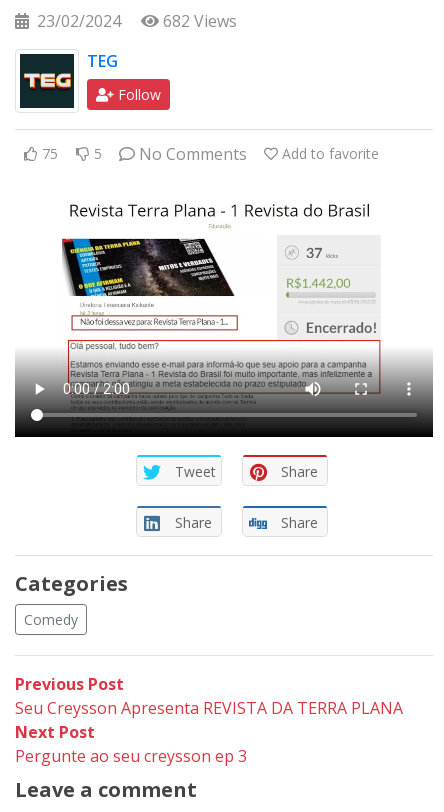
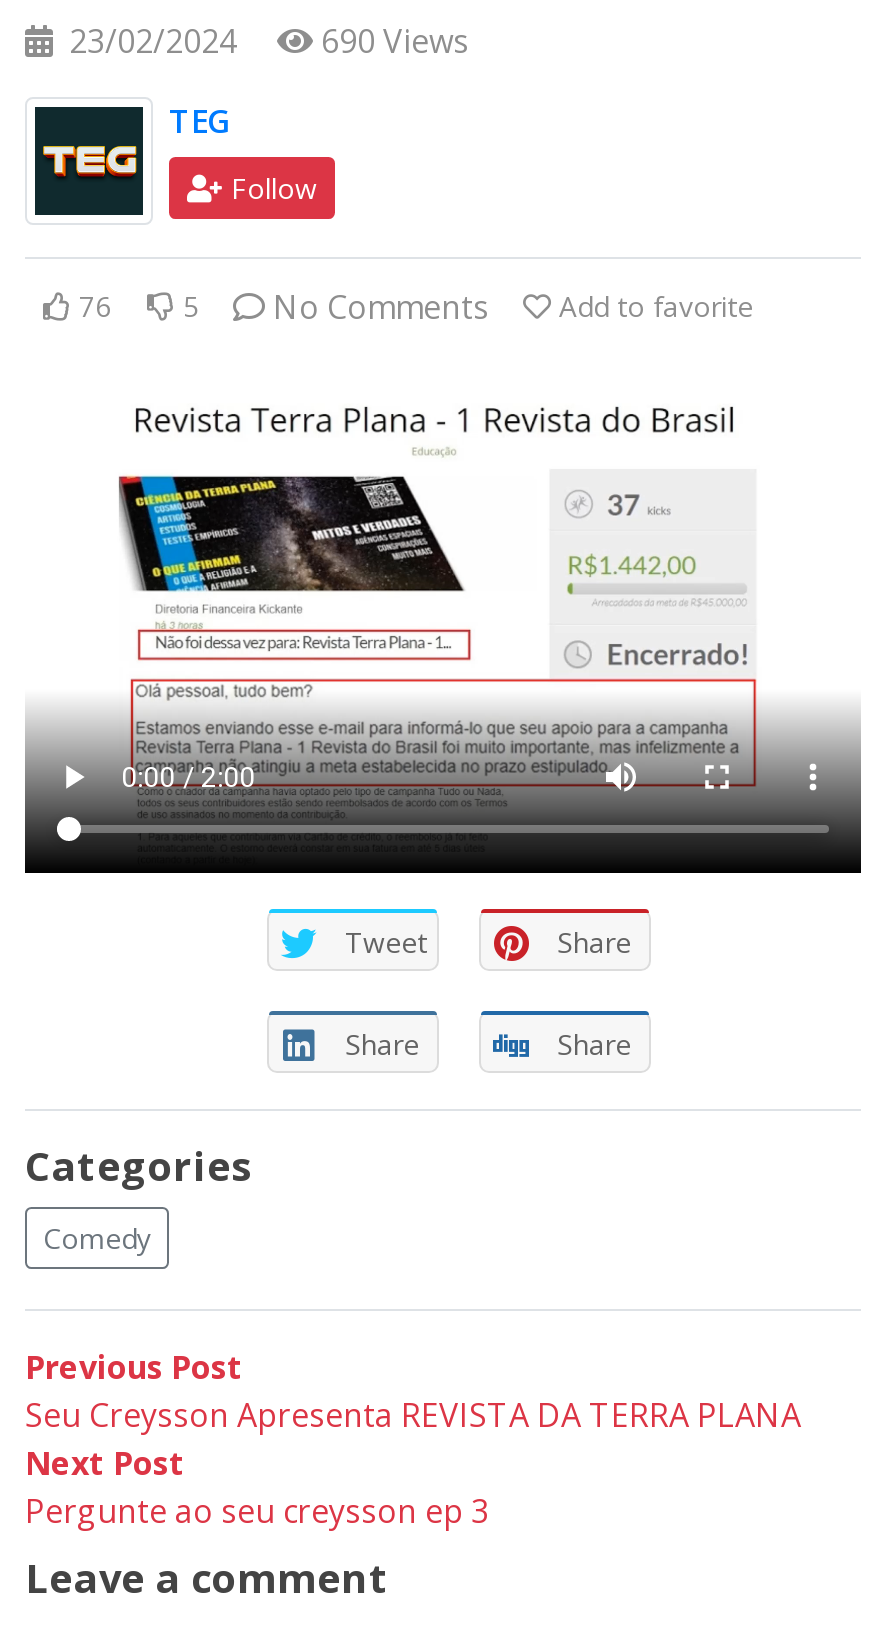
- 23/02/2024 682 Views
+ 23/02/2024 690 Views

- 75 5 No Comments Add to favorite
+ 76 5 No Comments Add to favorite
